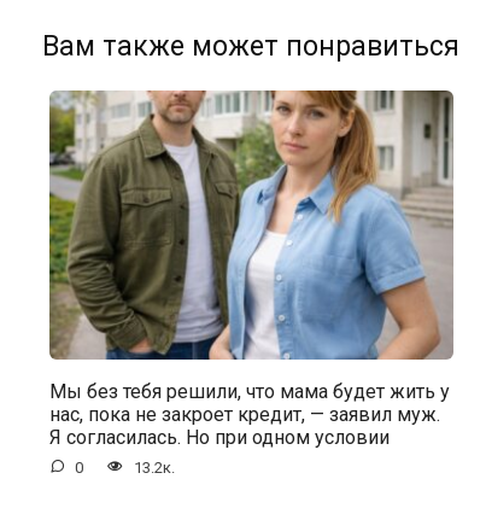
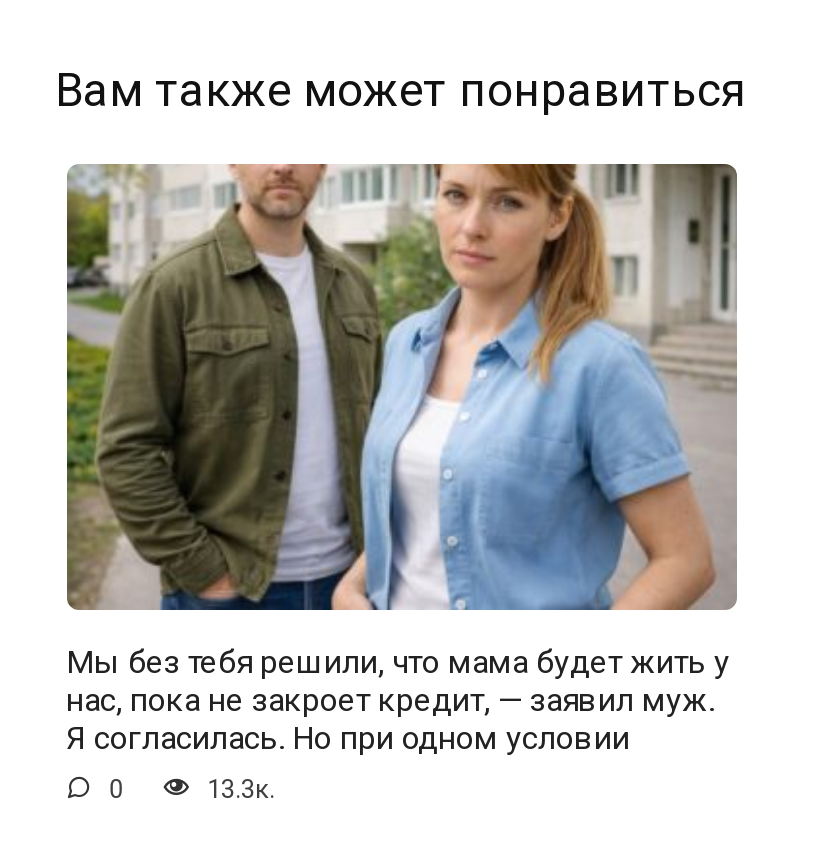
- 13.2к.
+ 13.3к.
